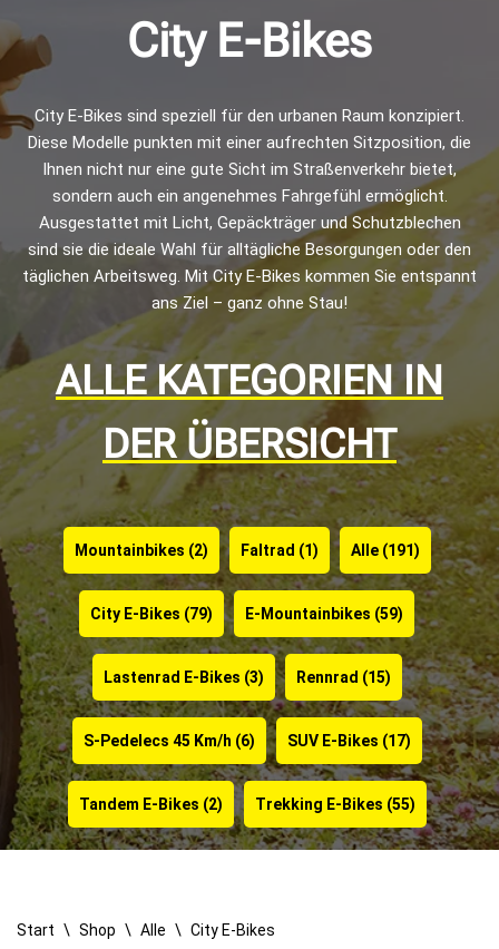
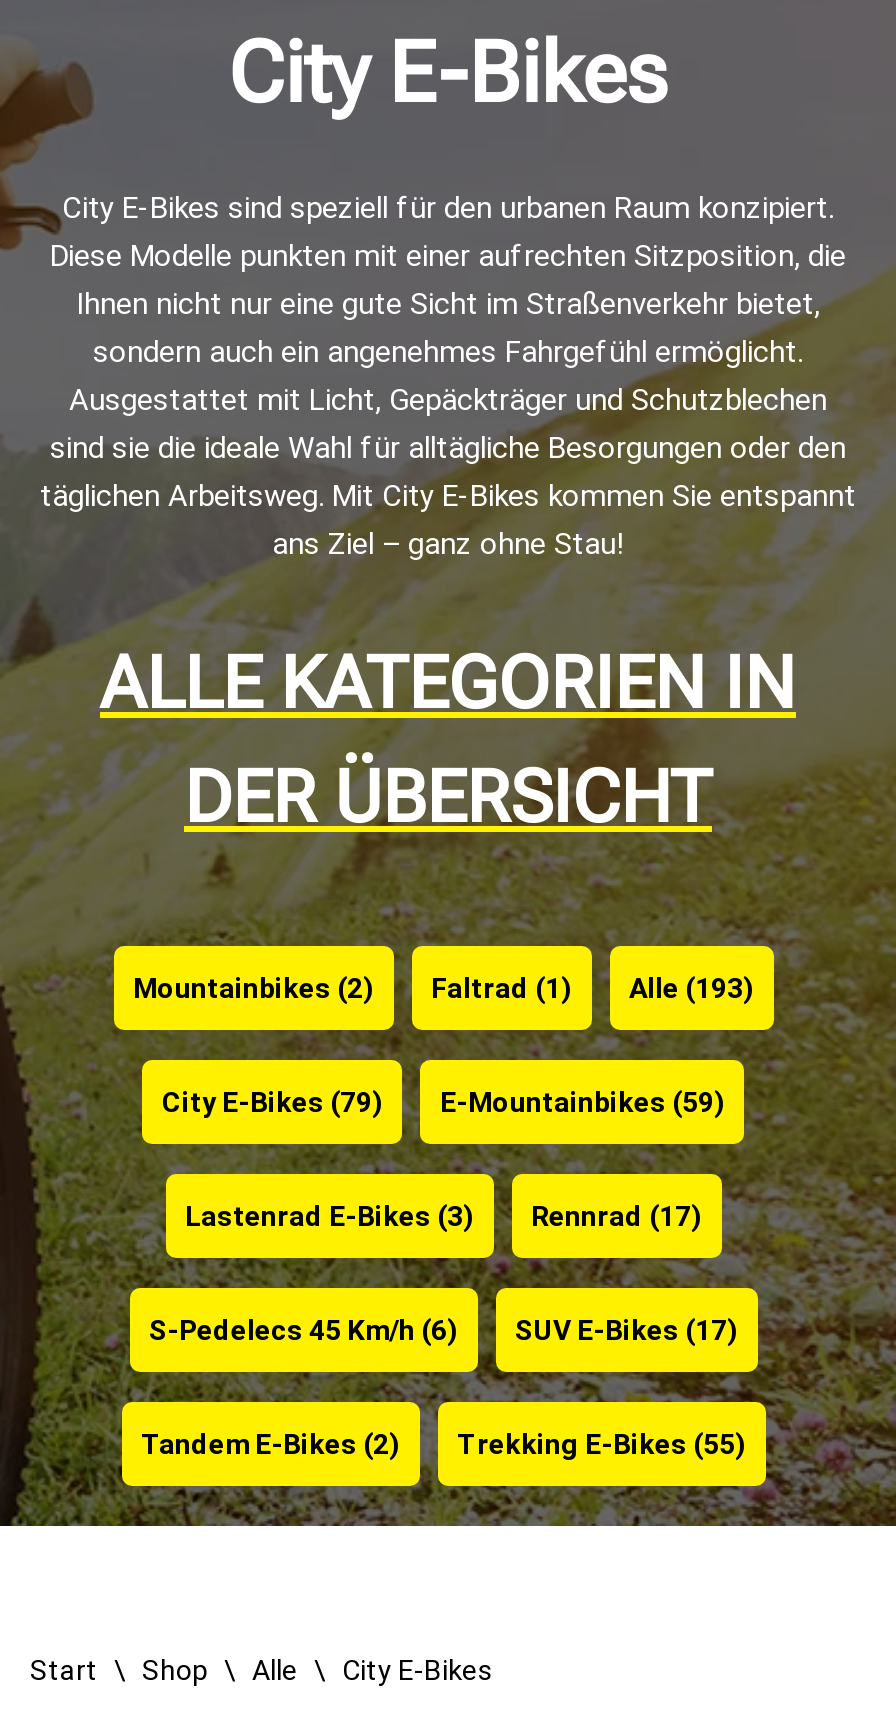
- Mountainbikes (2) Faltrad (1) Alle (191)
+ Mountainbikes (2) Faltrad (1) Alle (193)

- Lastenrad E-Bikes (3) Rennrad (15)
+ Lastenrad E-Bikes (3) Rennrad (17)
